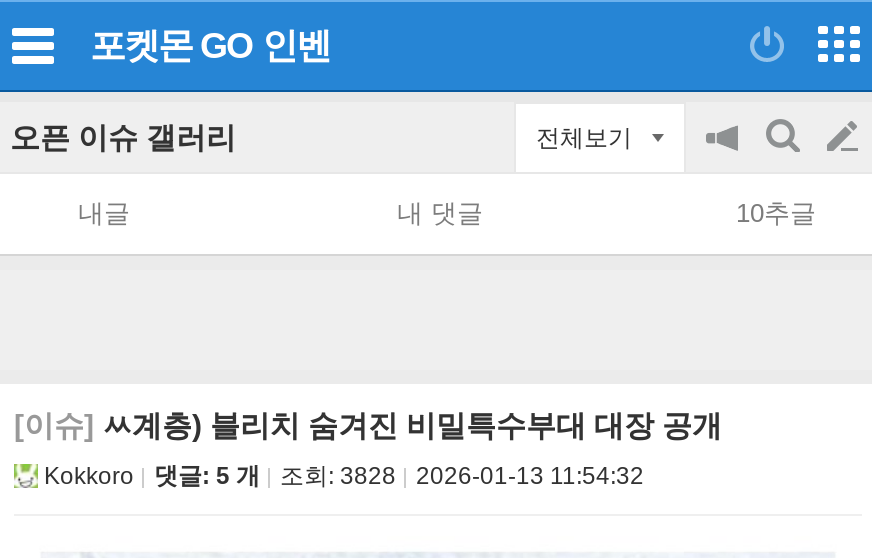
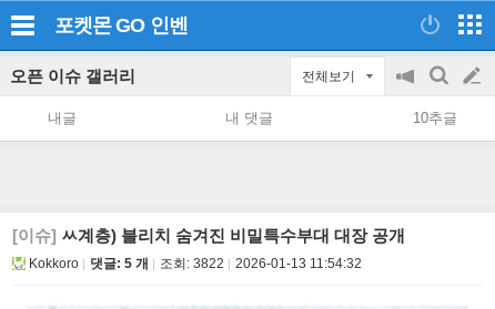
- Kokkoro 댓글: 5 개 조회: 3828 2026-01-13 11:54:32
+ Kokkoro 댓글: 5 개 조회: 3822 2026-01-13 11:54:32
